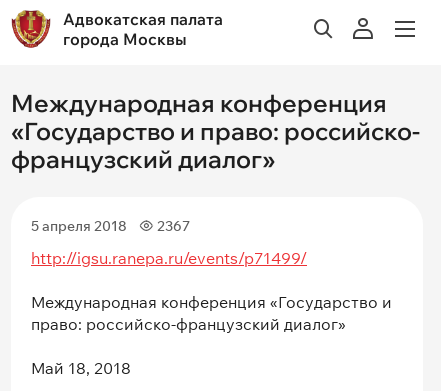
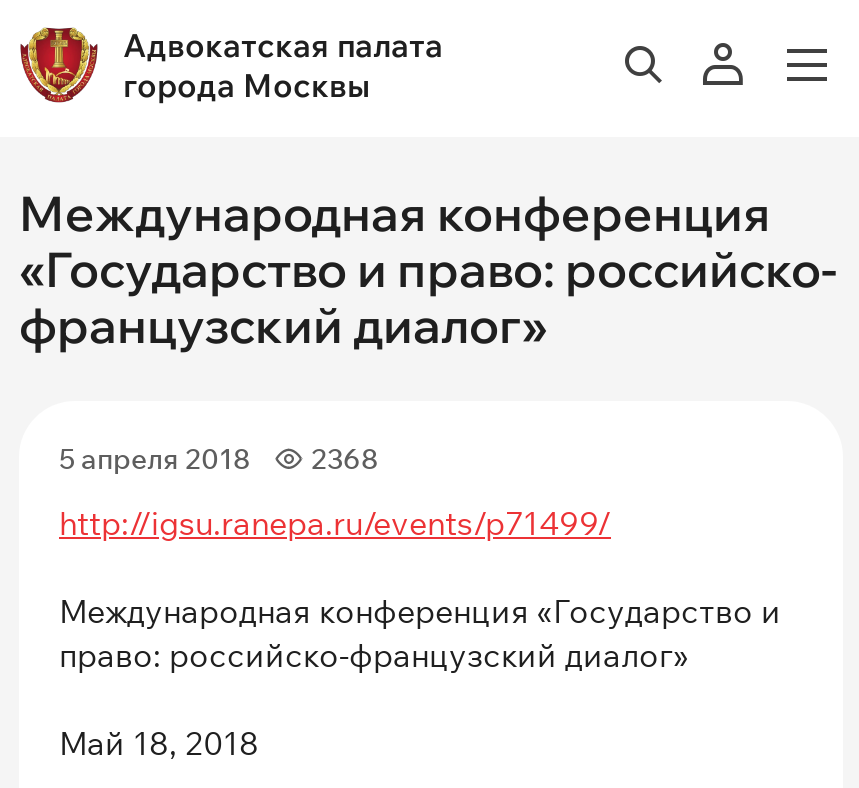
- 5 апреля 2018 2367
+ 5 апреля 2018 2368
